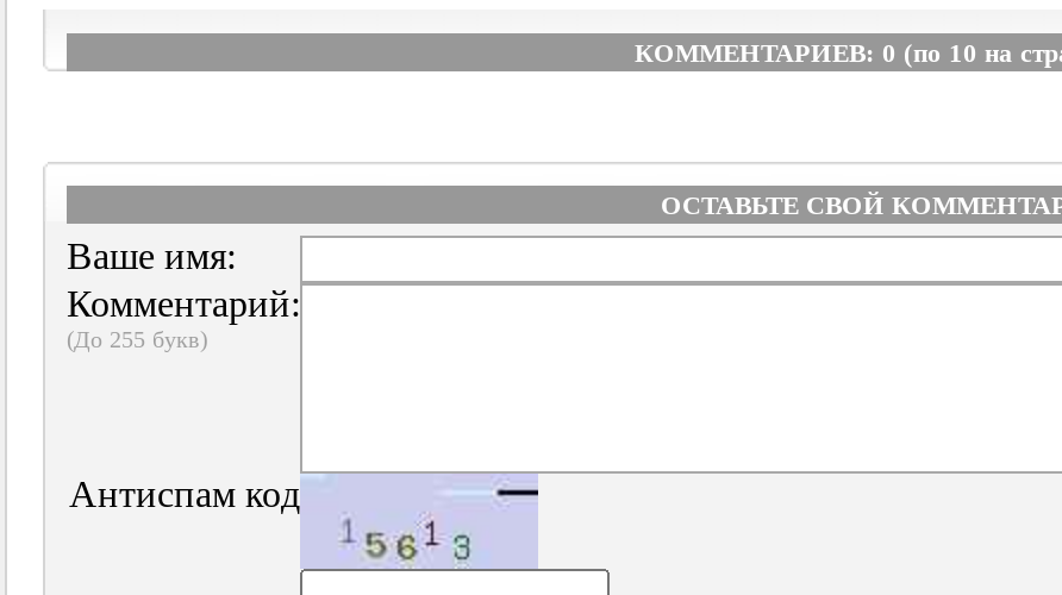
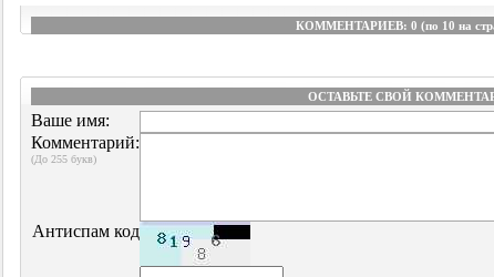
- [image]
+ [image]
